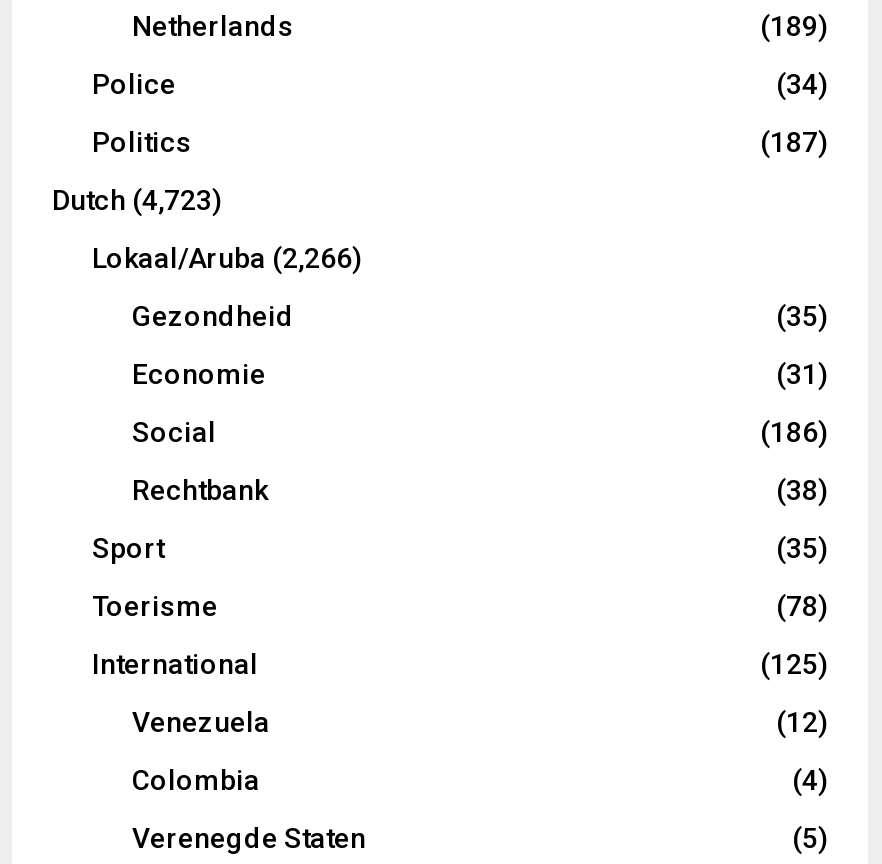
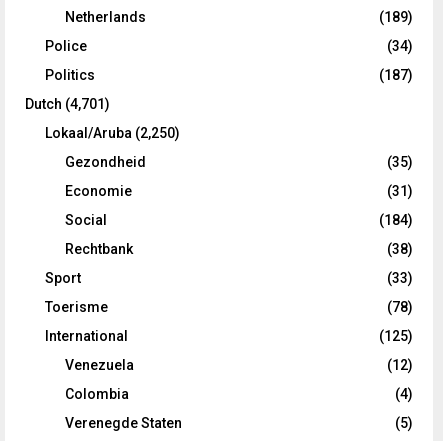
- Dutch (4,723)
+ Dutch (4,701)

- Lokaal/Aruba (2,266)
+ Lokaal/Aruba (2,250)

- (186)
+ (184)

- (35)
+ (33)
